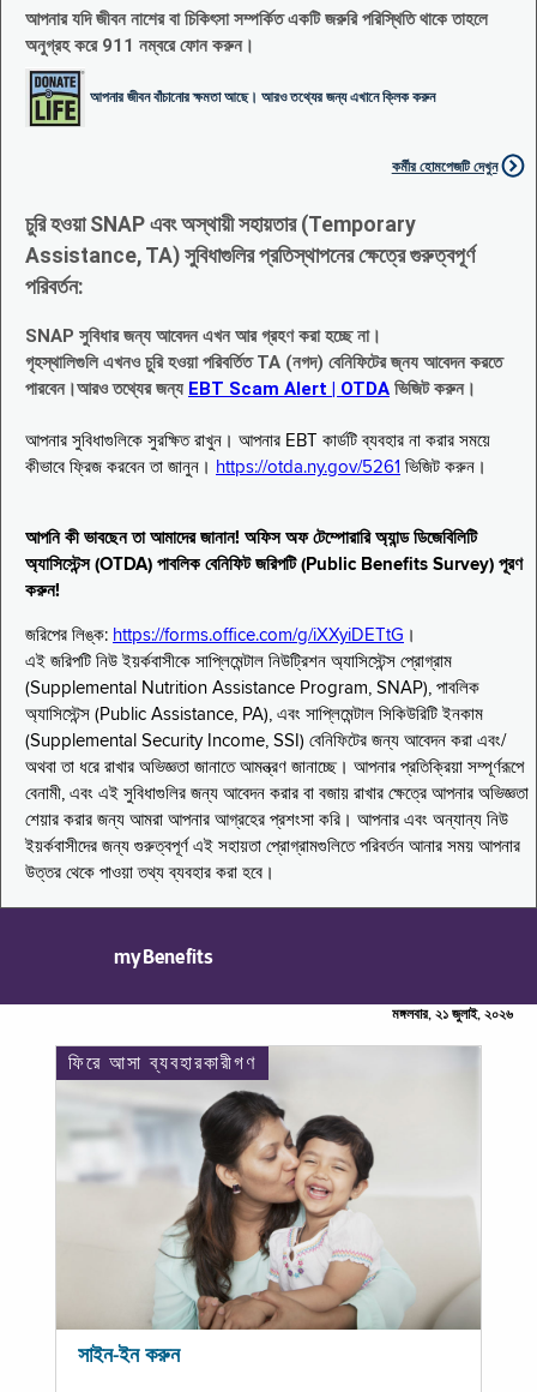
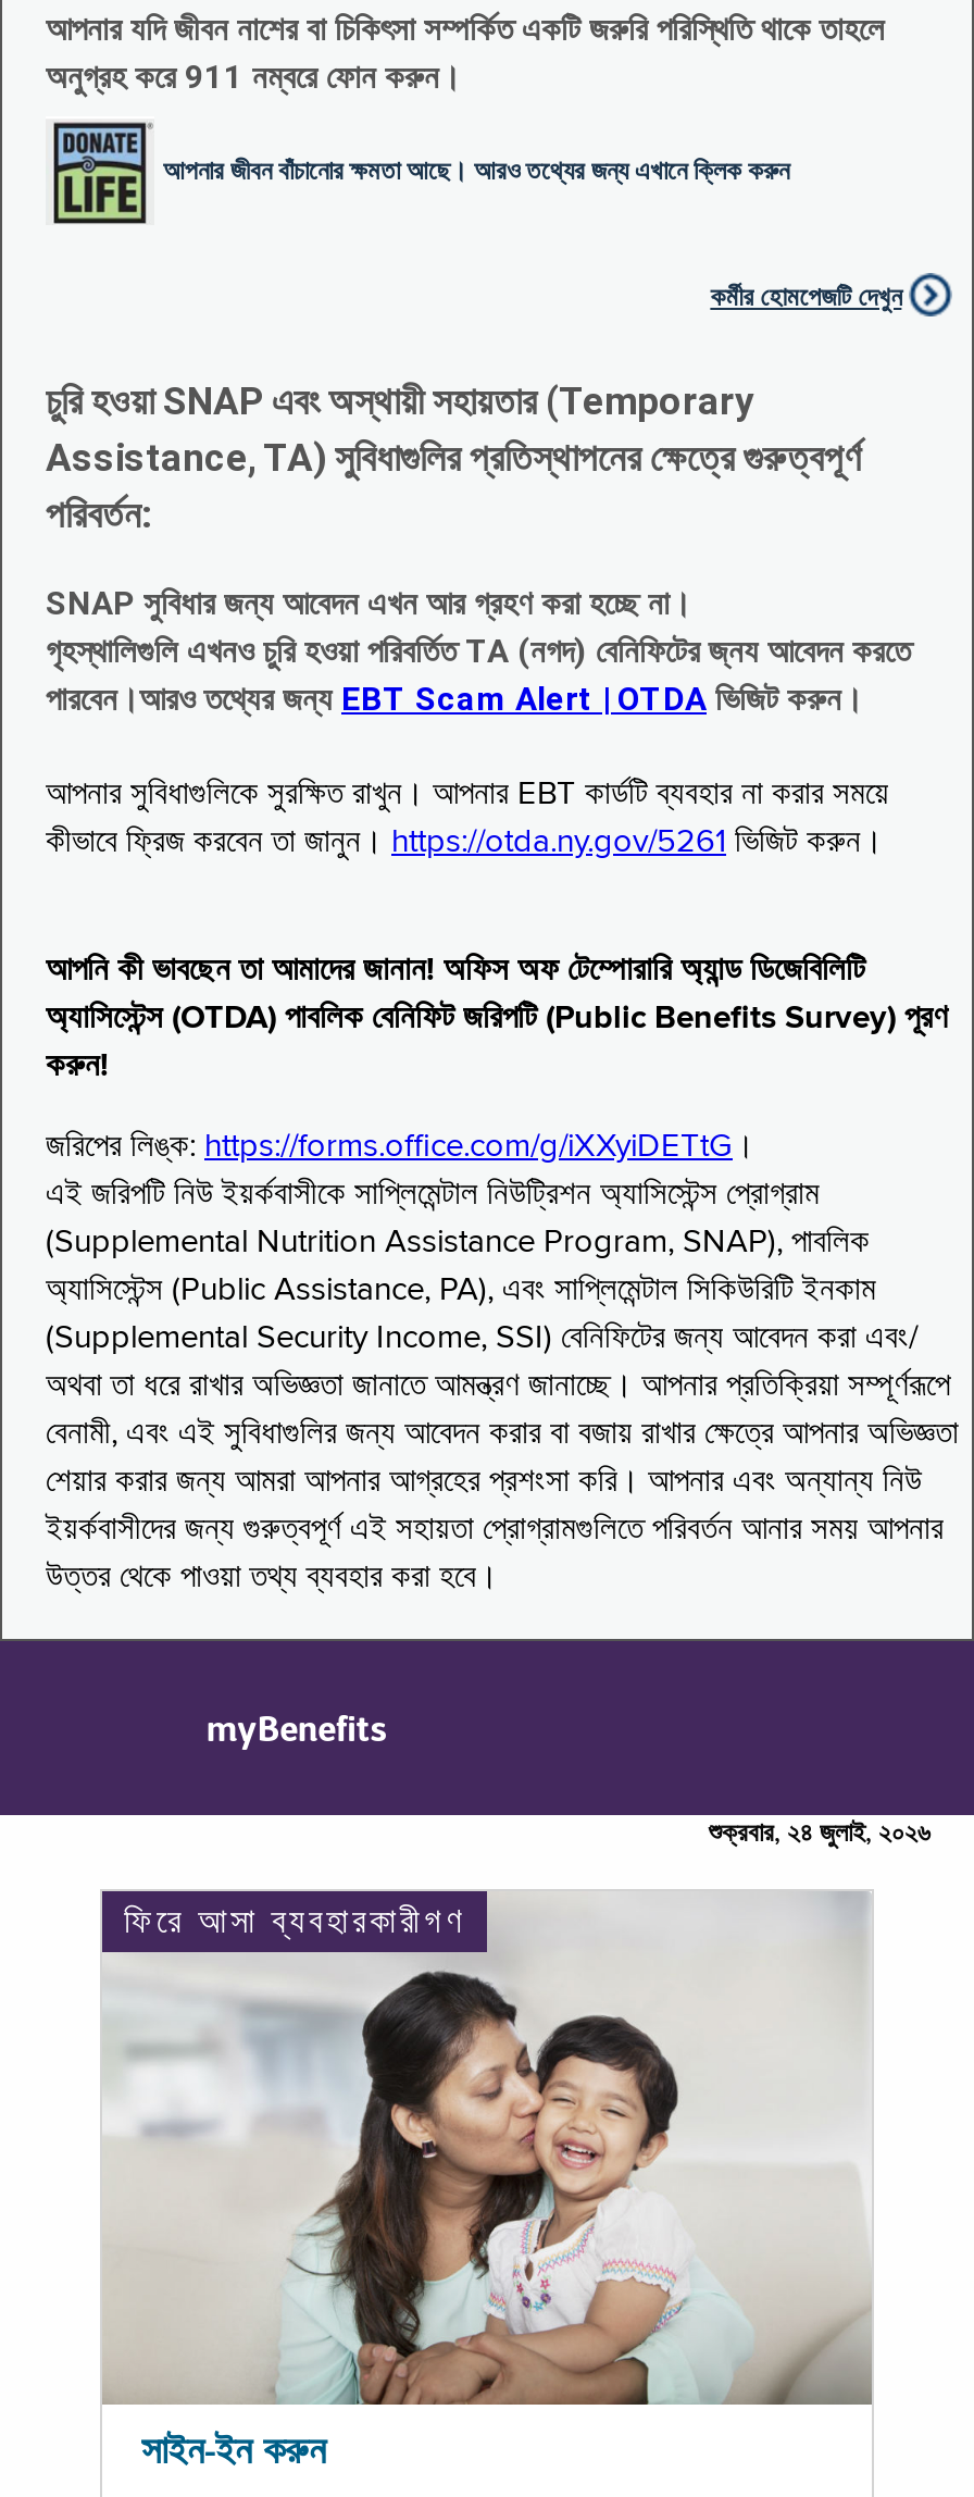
- মঙ্গলবার, ২১ জুলাই, ২০২৬
+ শুক্রবার, ২৪ জুলাই, ২০২৬
